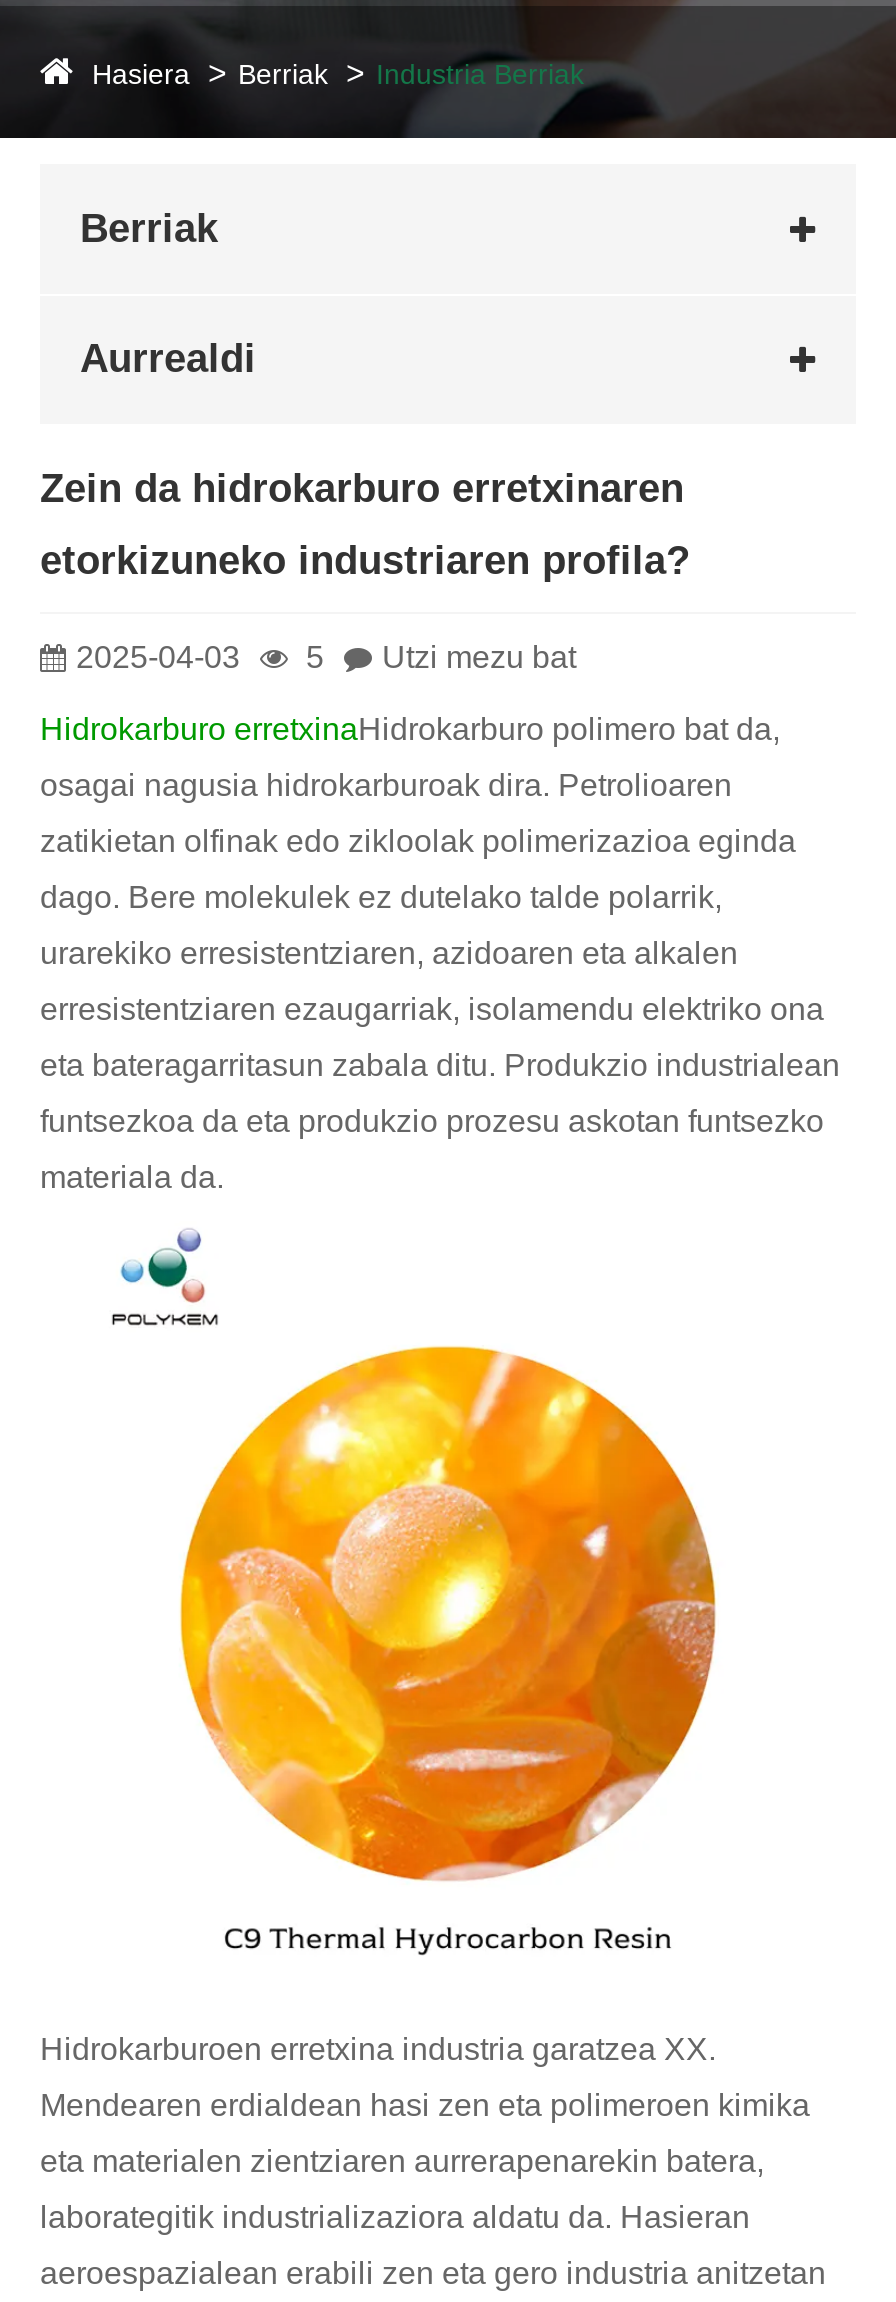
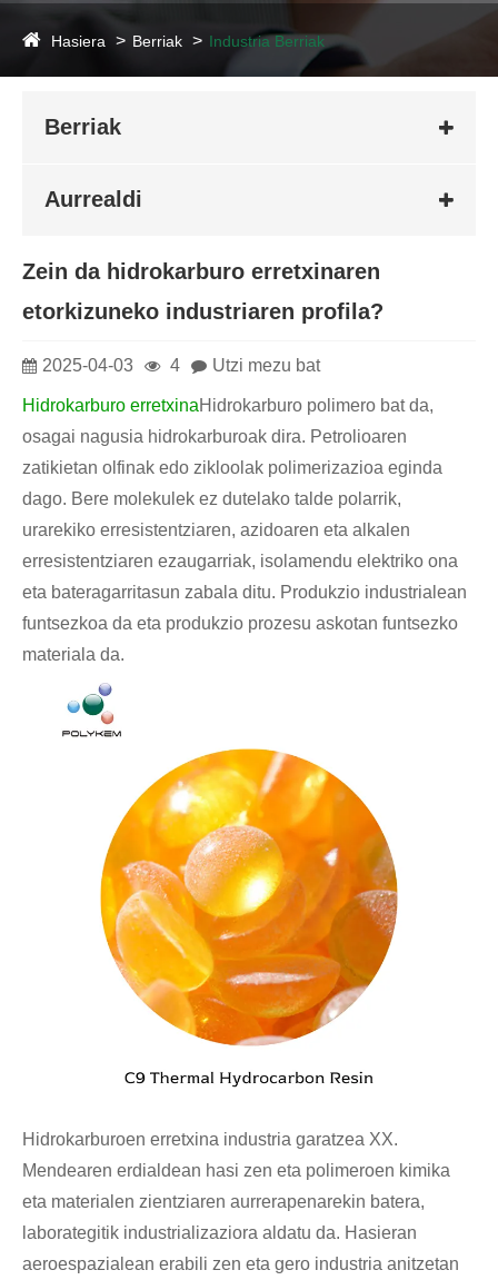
- 2025-04-03 5 Utzi mezu bat
+ 2025-04-03 4 Utzi mezu bat
